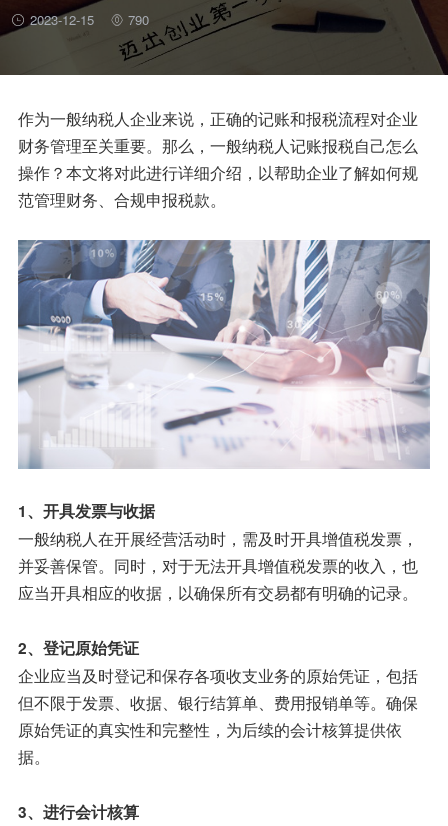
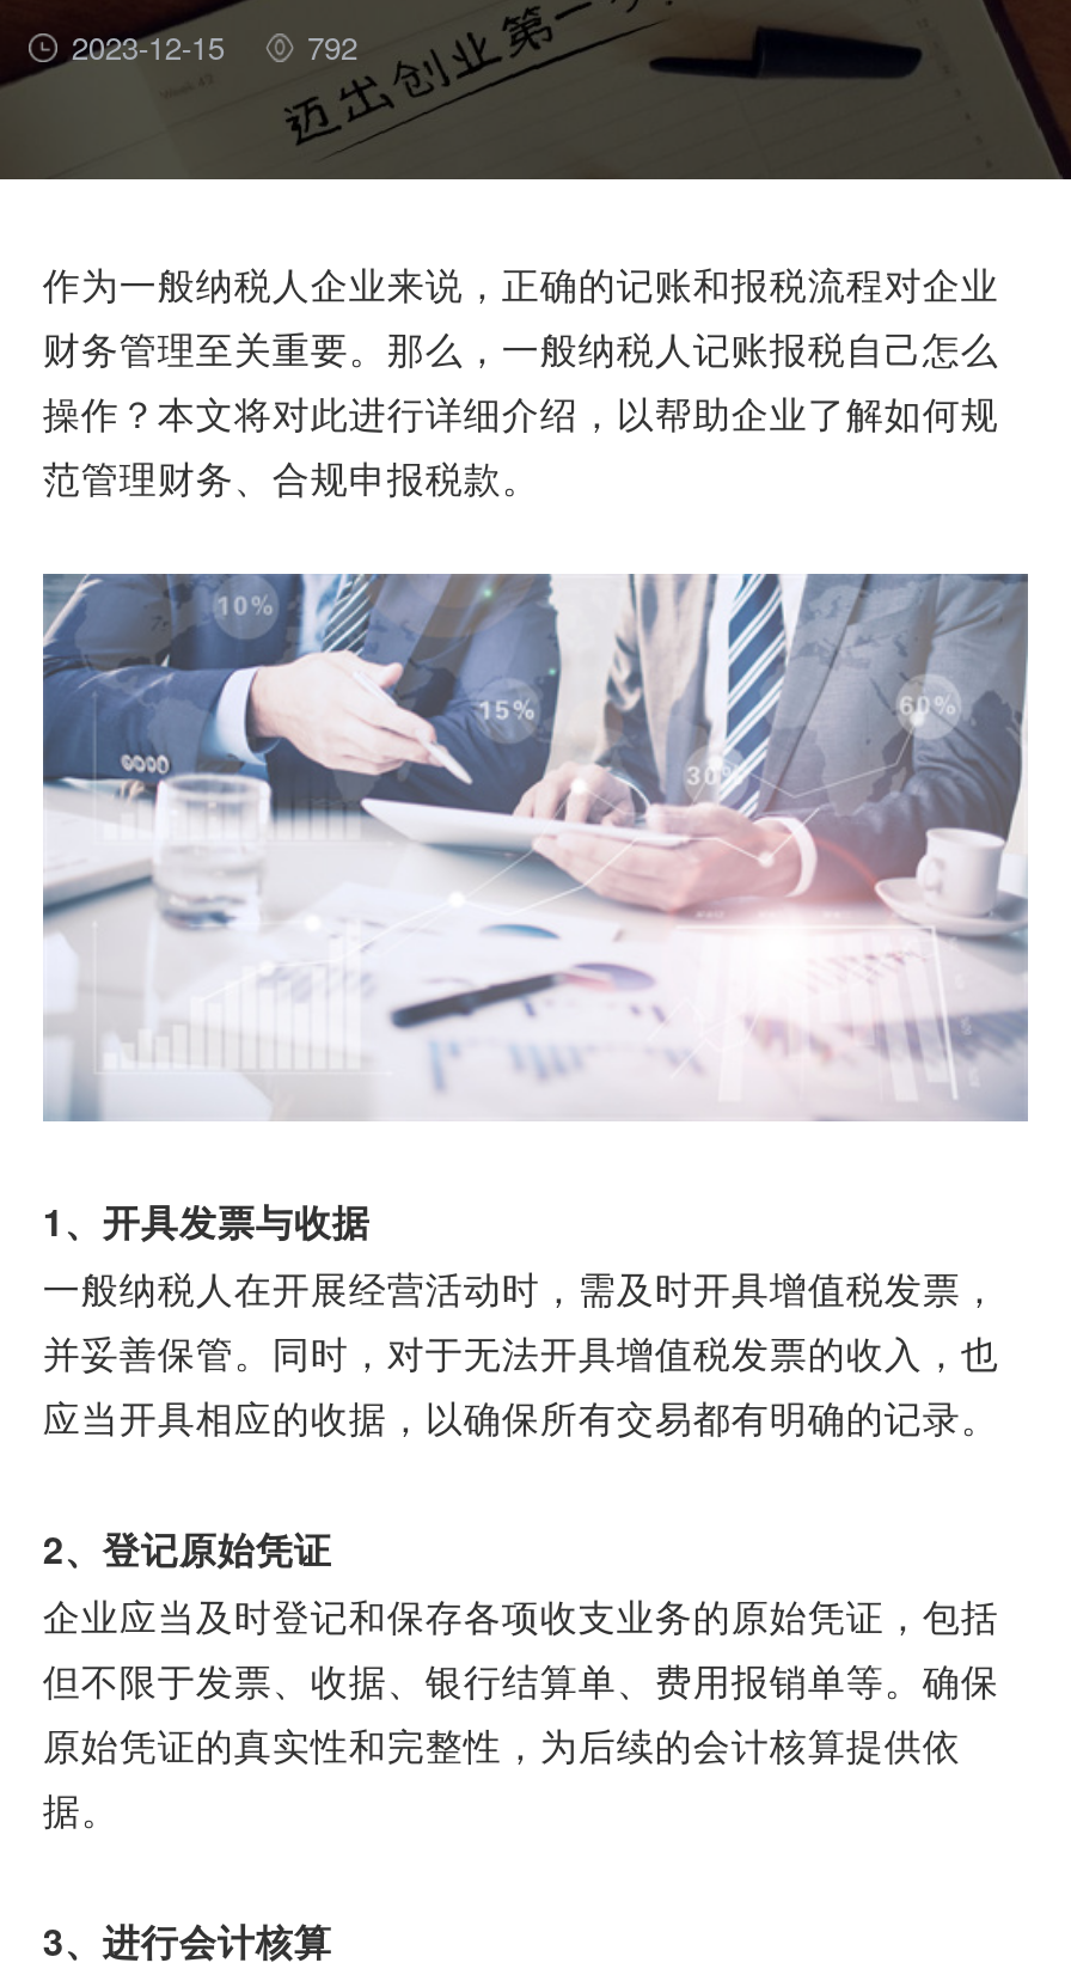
- 2023-12-15 790
+ 2023-12-15 792
